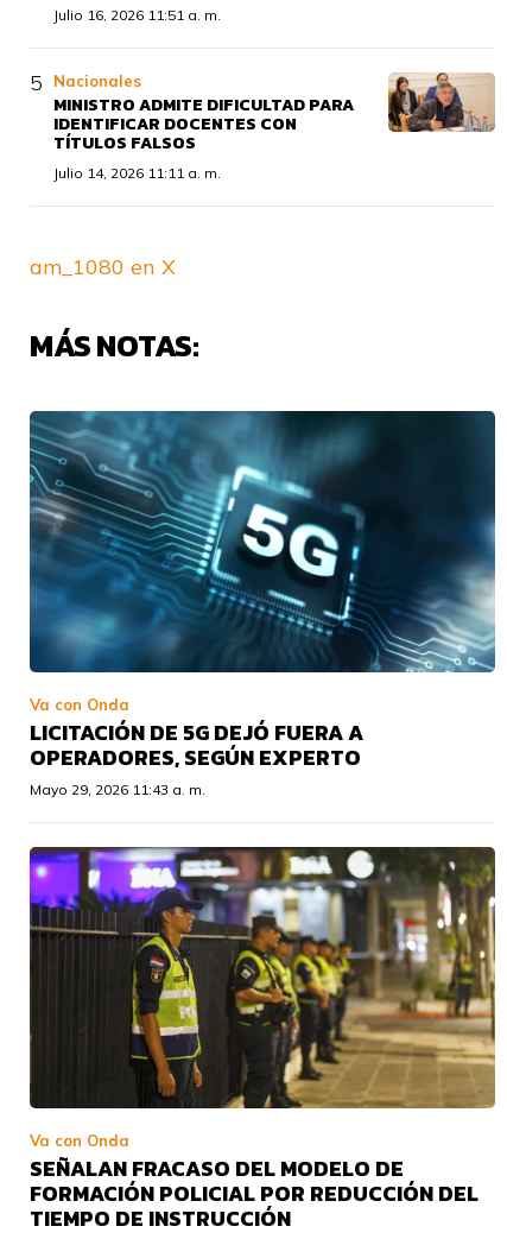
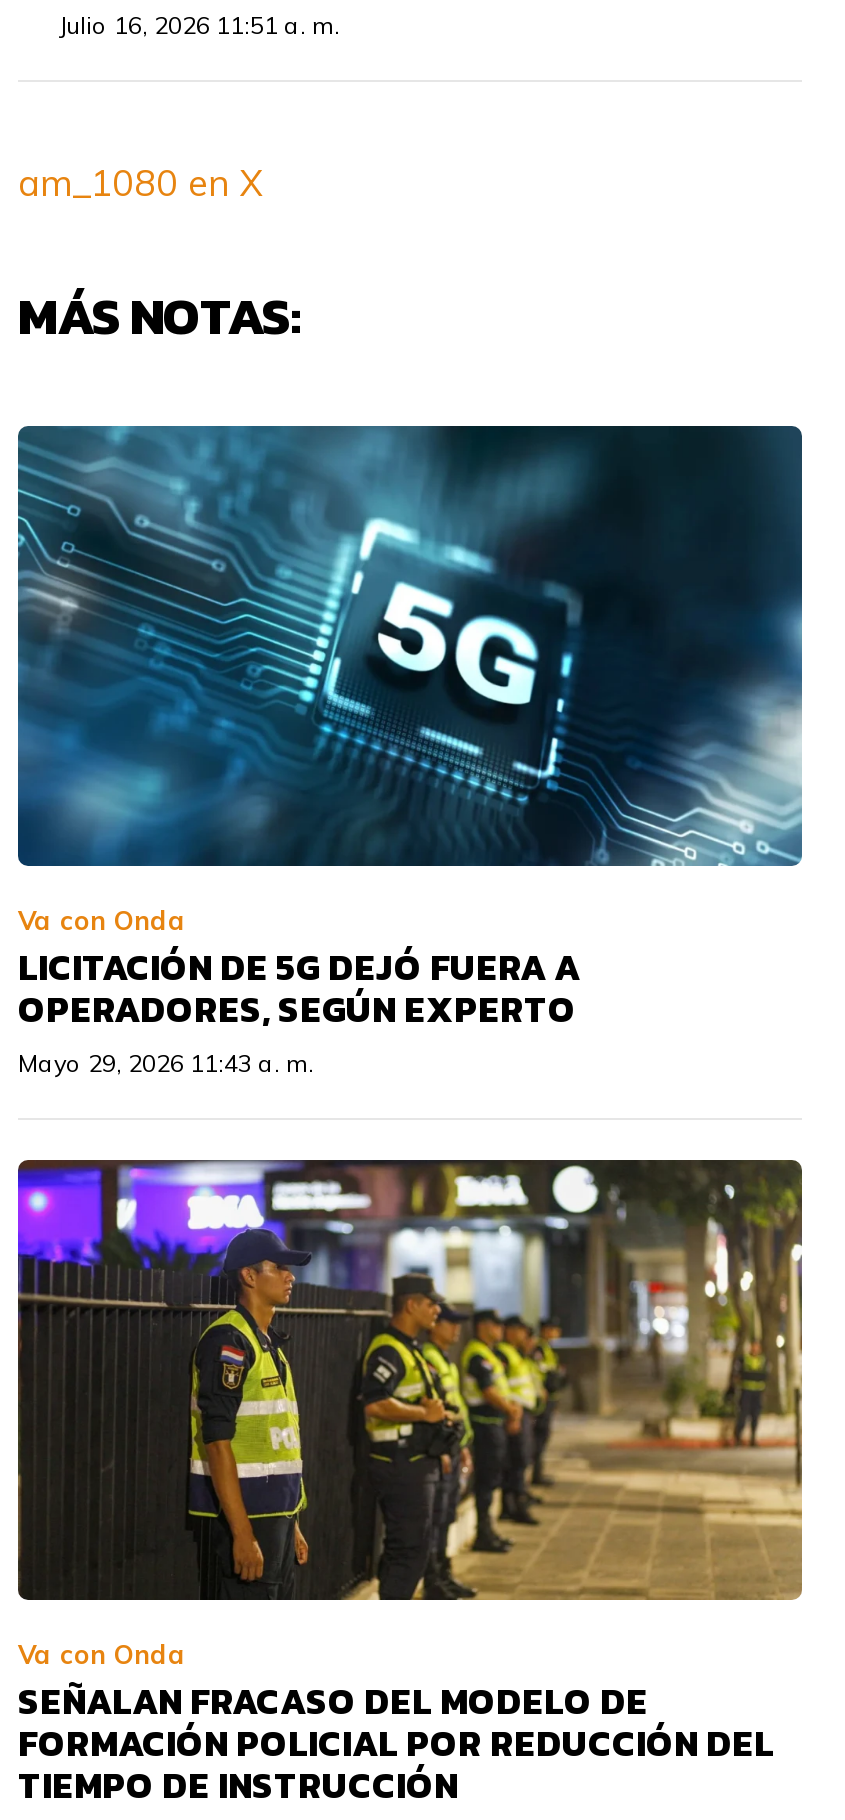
- [image]
- Nacionales
- MINISTRO ADMITE DIFICULTAD PARA
- IDENTIFICAR DOCENTES CON
- TÍTULOS FALSOS
- Julio 14, 2026 11:11 a. m.
